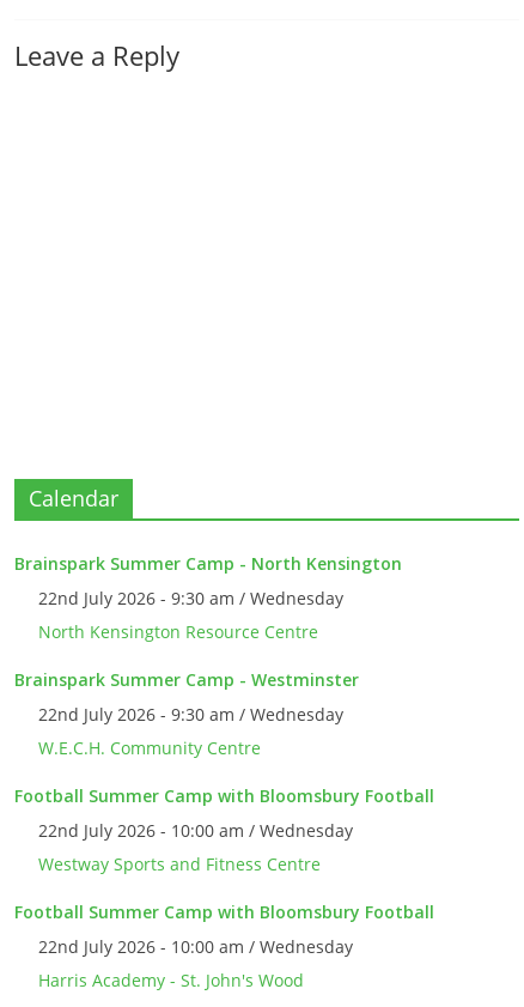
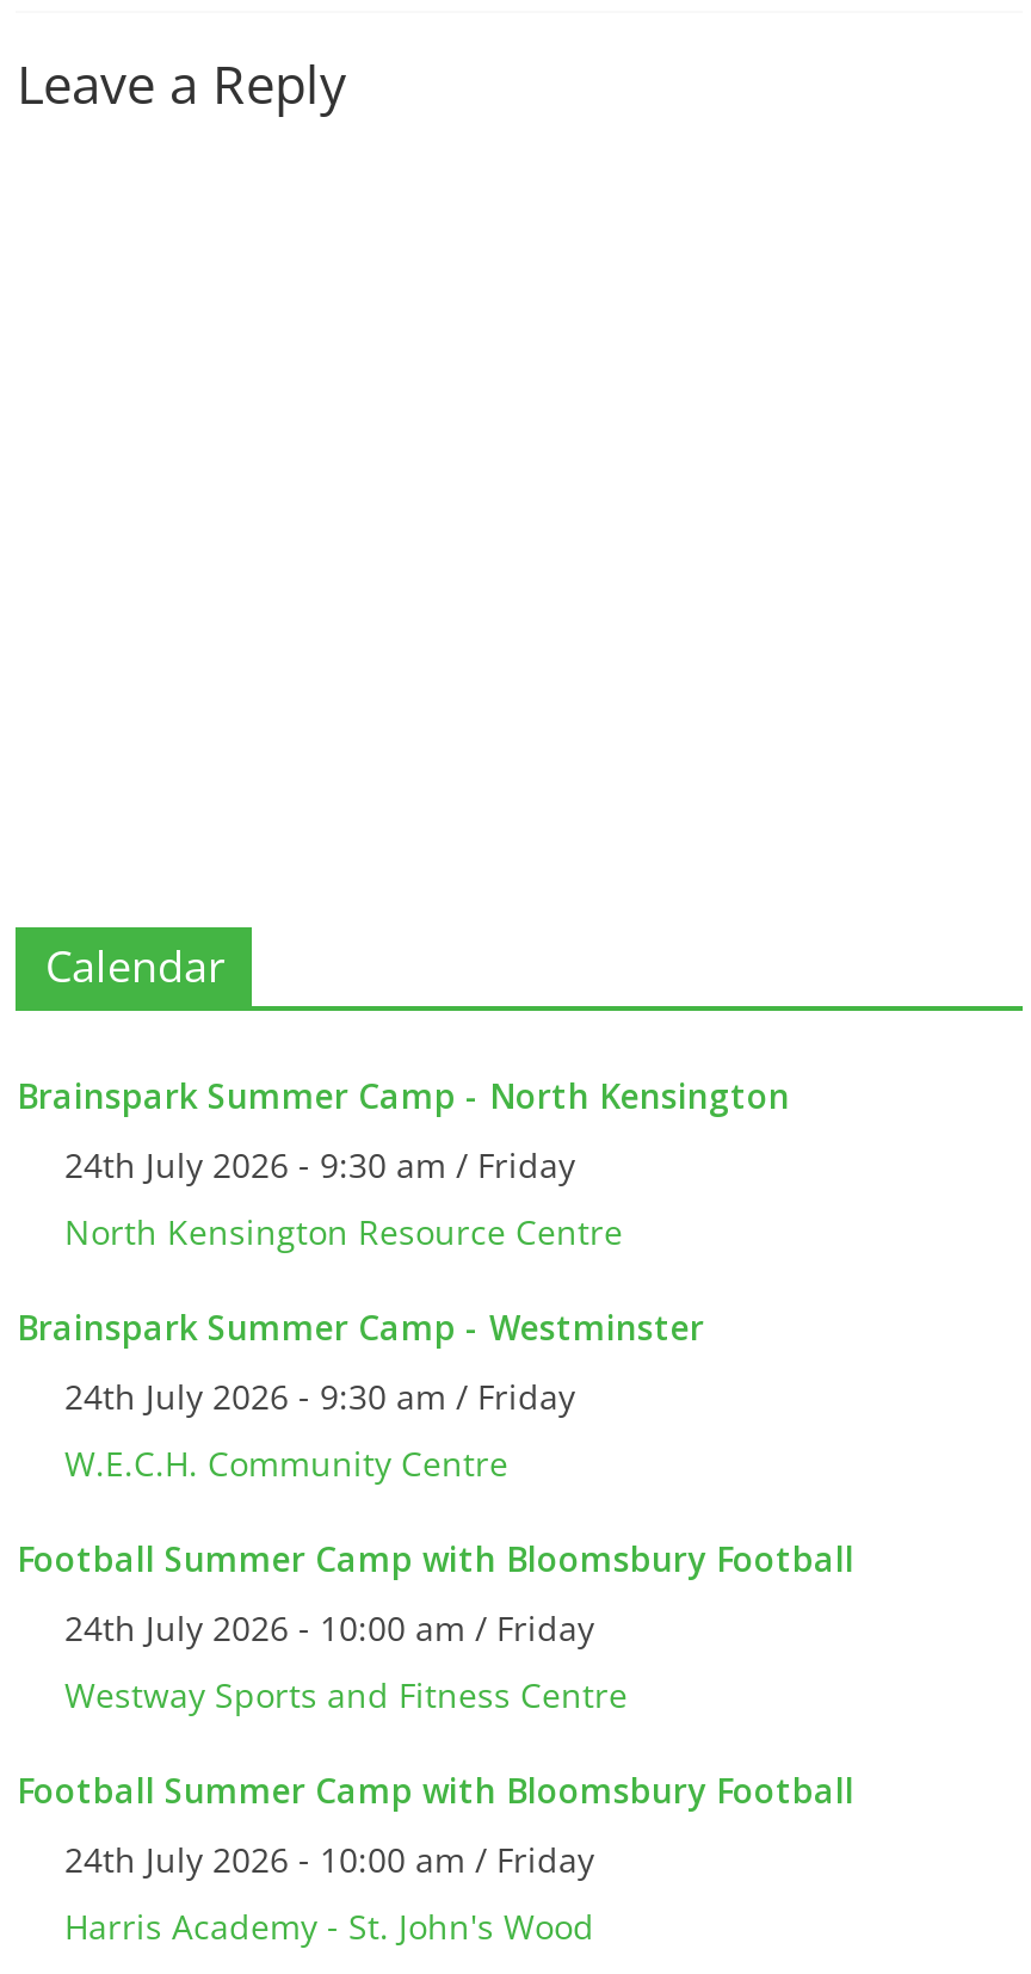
- 22nd July 2026 - 9:30 am / Wednesday
+ 24th July 2026 - 9:30 am / Friday

- 22nd July 2026 - 9:30 am / Wednesday
+ 24th July 2026 - 9:30 am / Friday

- 22nd July 2026 - 10:00 am / Wednesday
+ 24th July 2026 - 10:00 am / Friday

- 22nd July 2026 - 10:00 am / Wednesday
+ 24th July 2026 - 10:00 am / Friday
